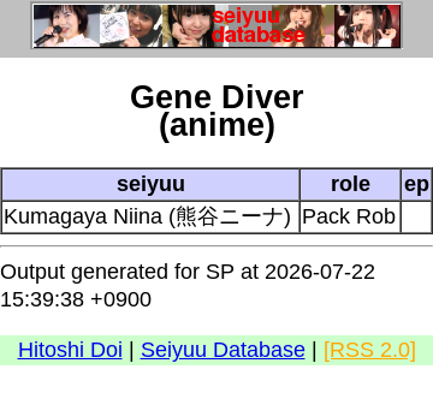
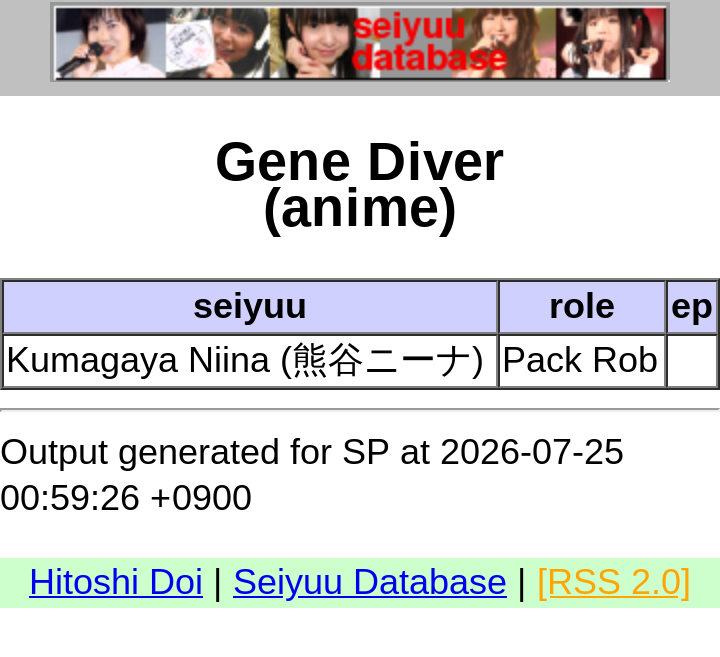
- Output generated for SP at 2026-07-22
+ Output generated for SP at 2026-07-25

- 15:39:38 +0900
+ 00:59:26 +0900
